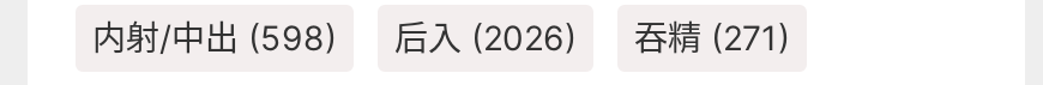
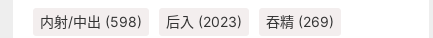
- 后入(2026)
+ 后入(2023)

- 吞精(271)
+ 吞精(269)
